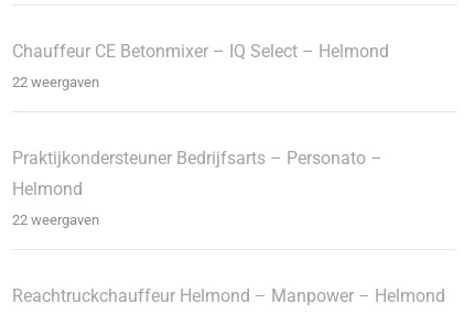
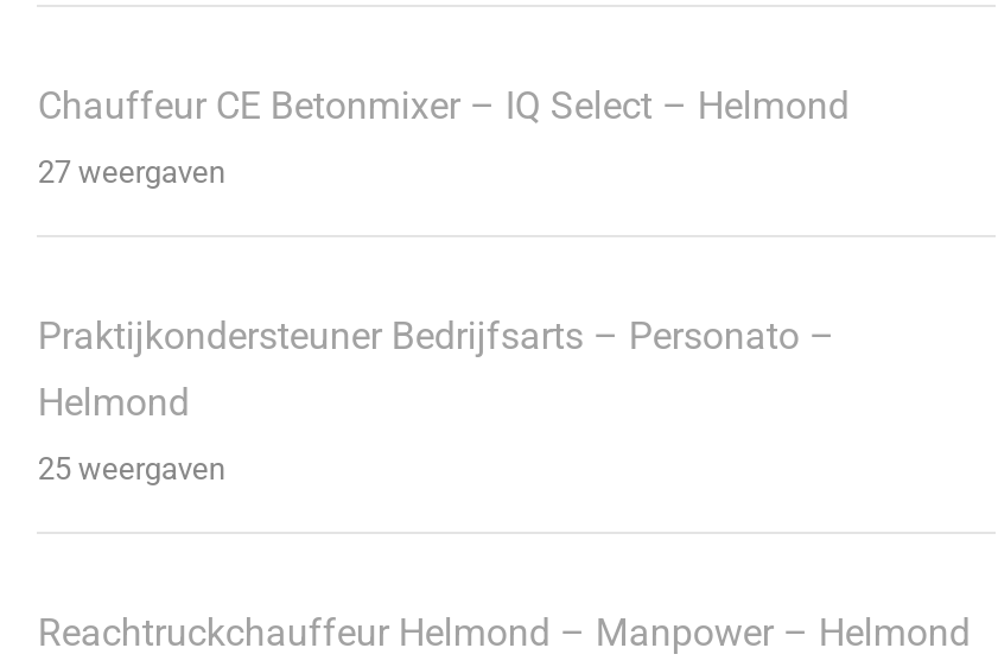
- 22 weergaven
+ 27 weergaven

- 22 weergaven
+ 25 weergaven
